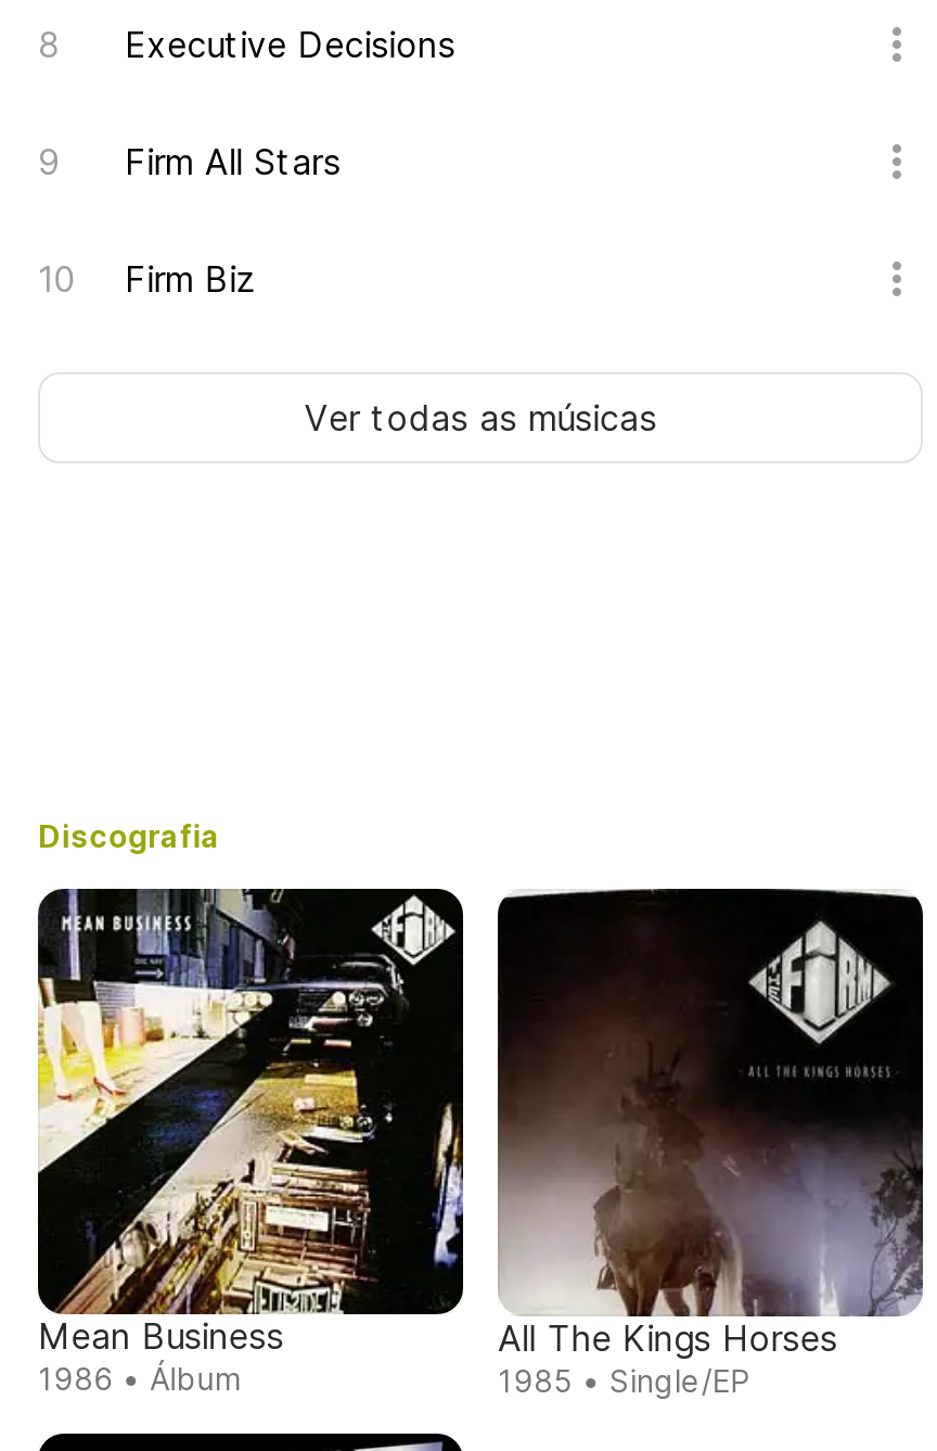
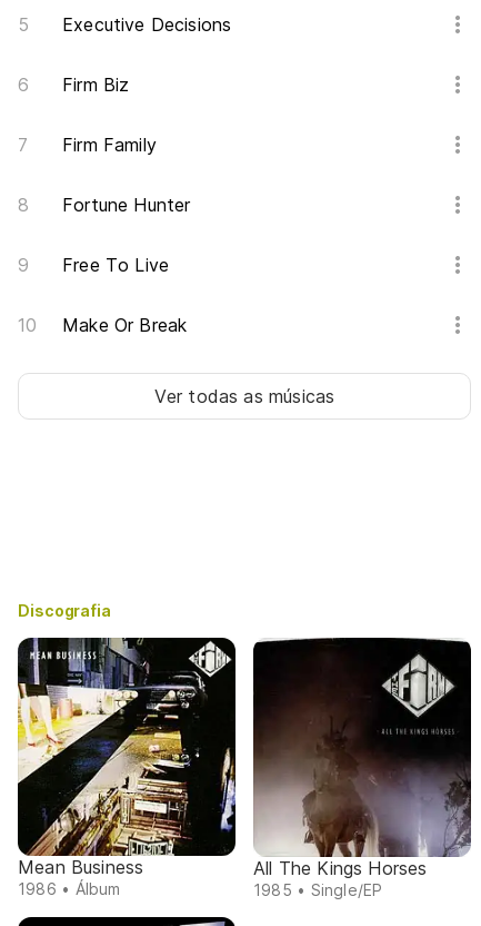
- Firm All Stars

moved up: Firm Biz

+ Firm Family
+ Fortune Hunter
+ Free To Live
+ Make Or Break
